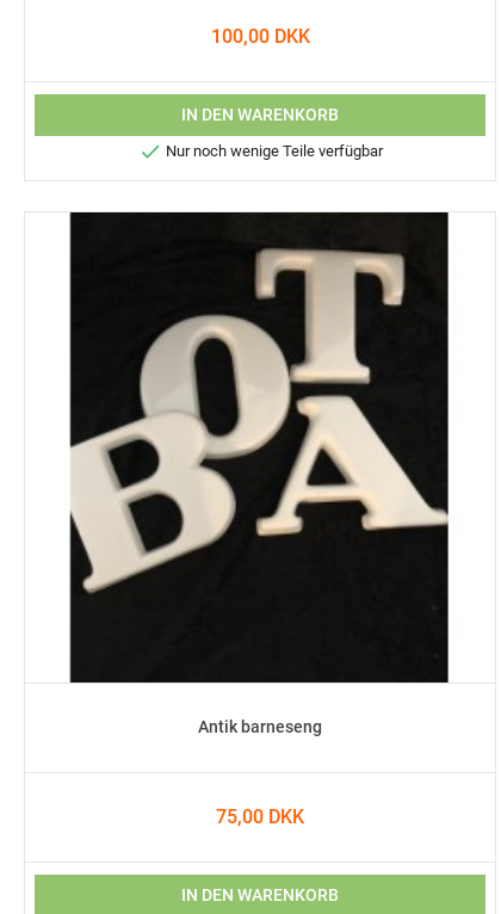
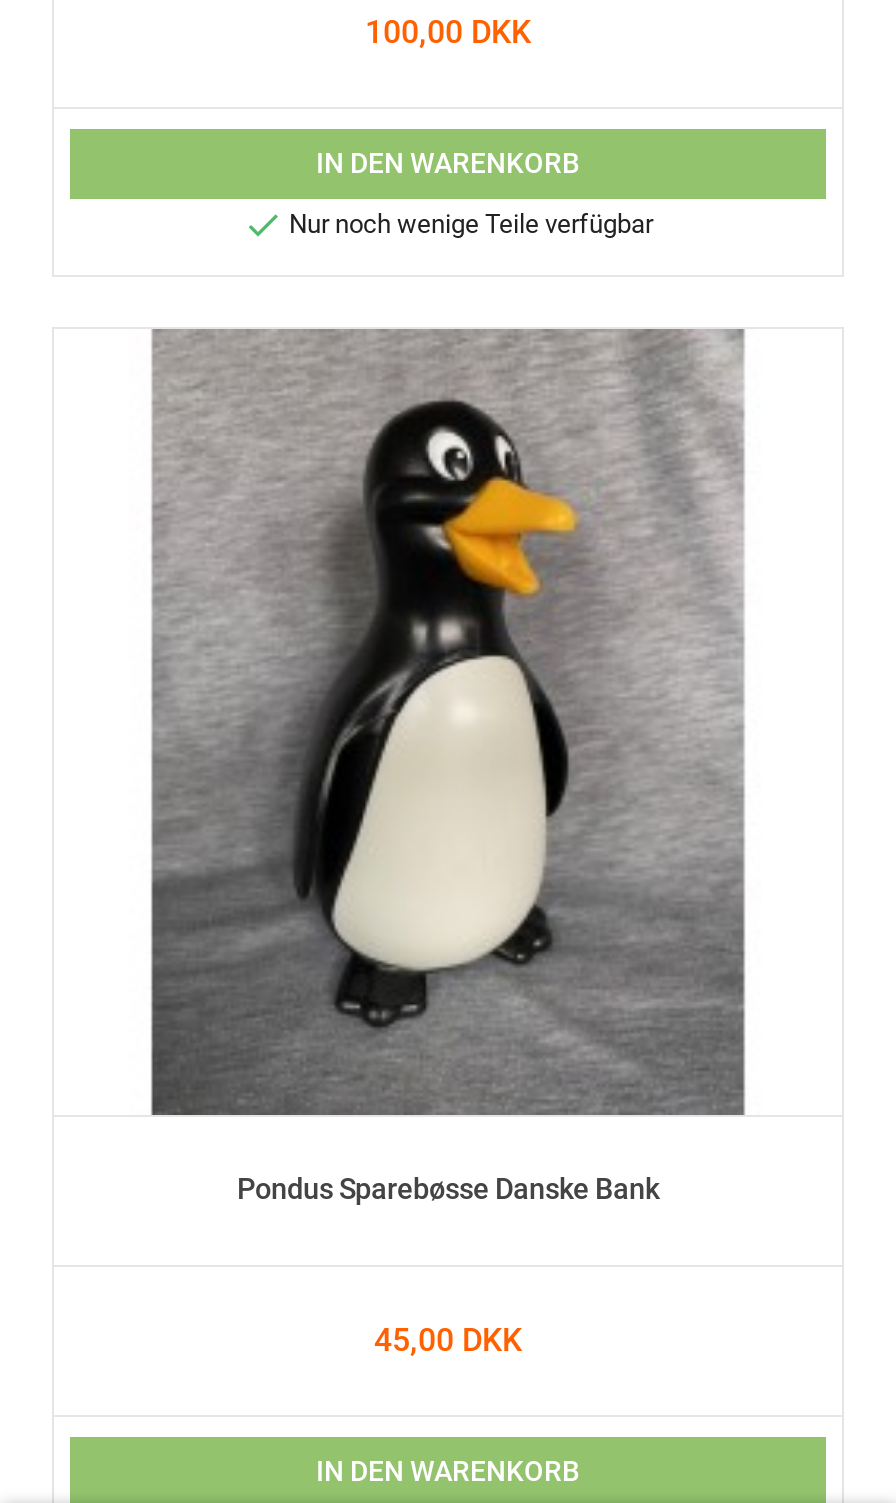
- [image]
- Antik barneseng
+ [image]
+ Pondus Sparebøsse Danske Bank

- 75,00 DKK
+ 45,00 DKK
